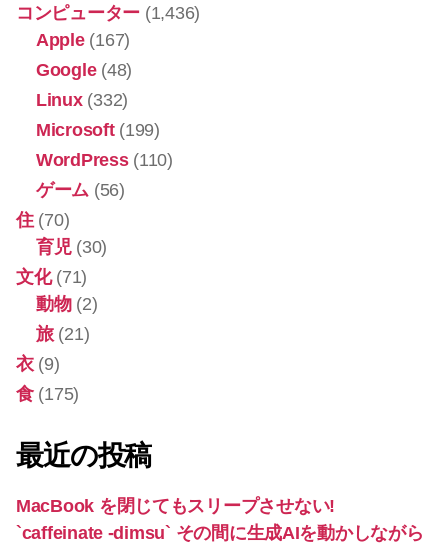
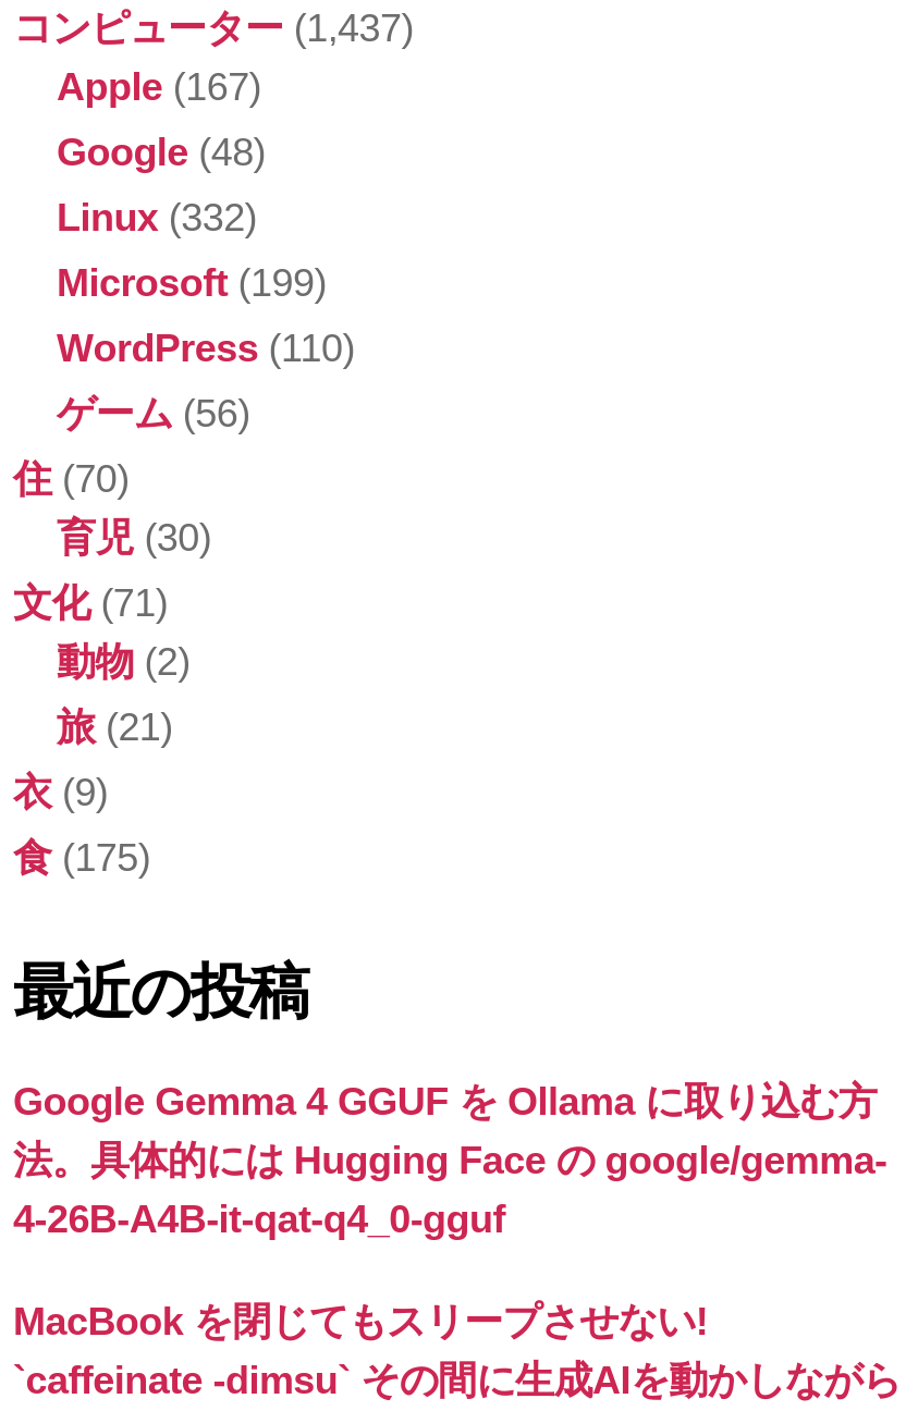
- コンピューター(1,436)
+ コンピューター(1,437)

+ Google Gemma 4 GGUF を Ollama に取り込む方
+ 法。具体的には Hugging Face の google/gemma-
+ 4-26B-A4B-it-qat-q4_0-gguf
